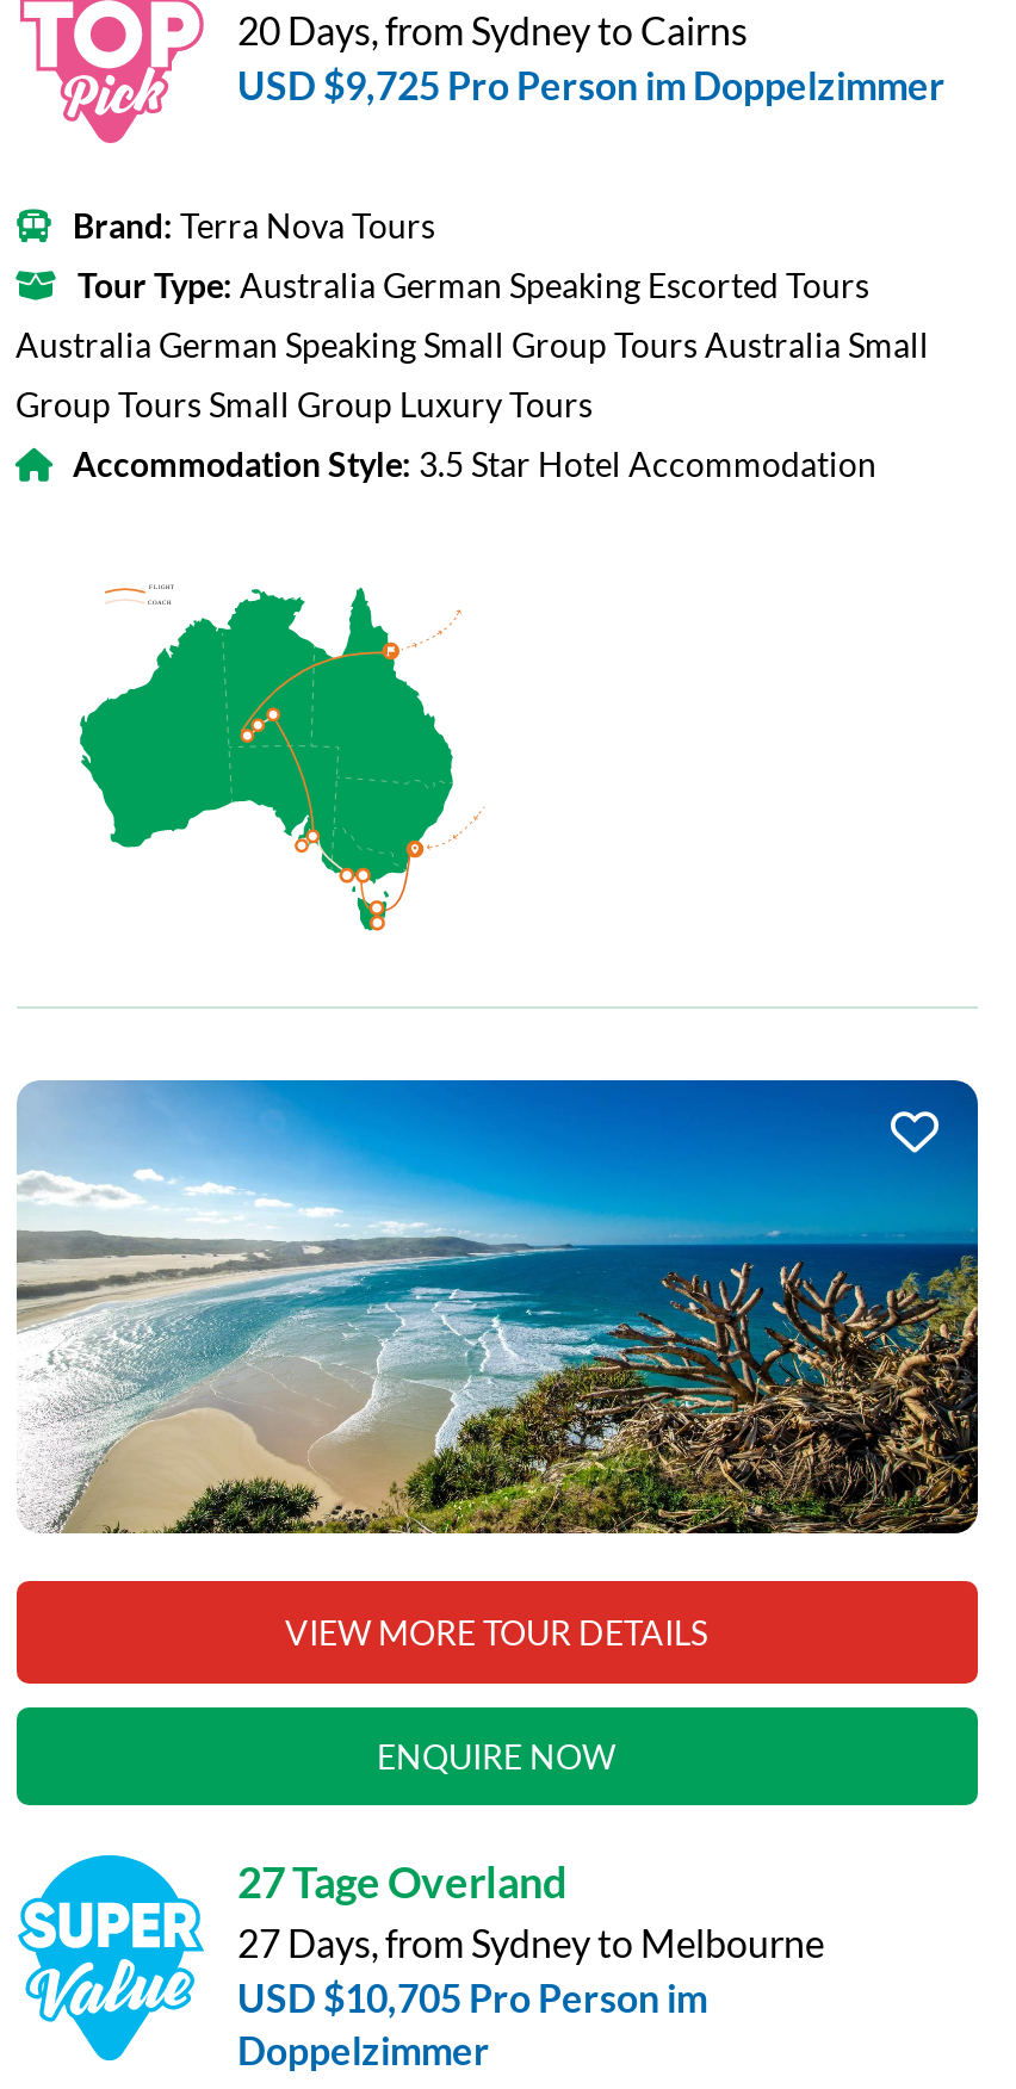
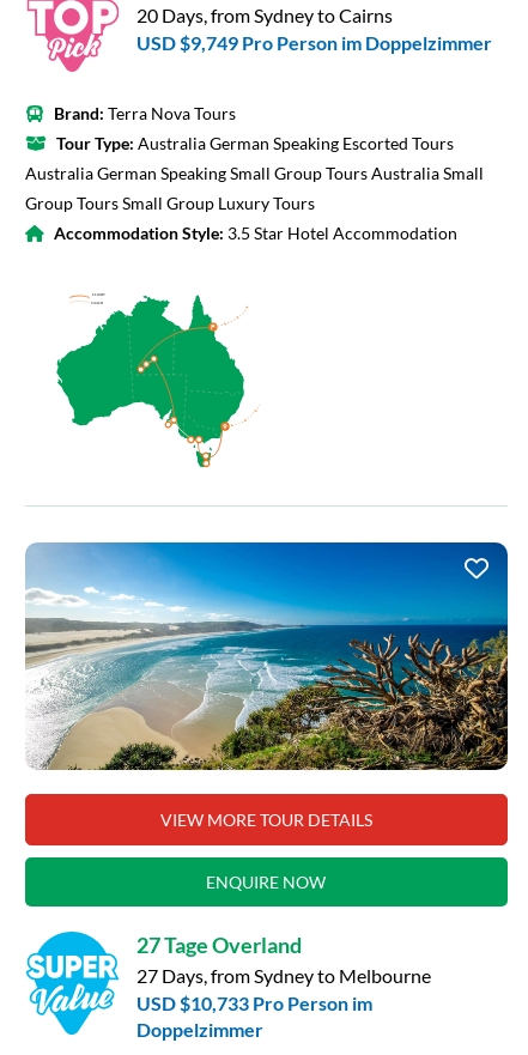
- USD $9,725 Pro Person im Doppelzimmer
+ USD $9,749 Pro Person im Doppelzimmer

- USD $10,705 Pro Person im
+ USD $10,733 Pro Person im
